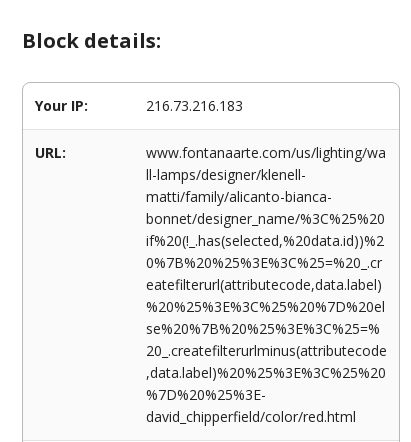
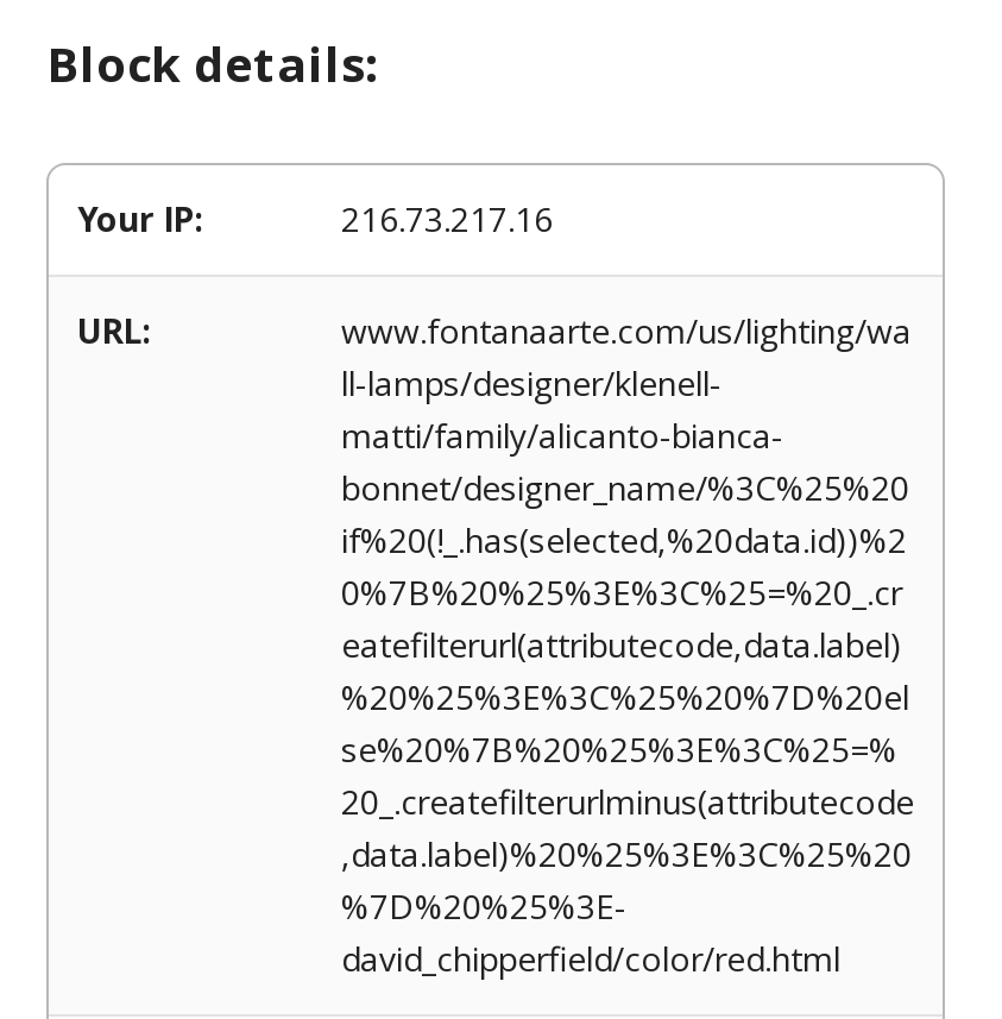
- 216.73.216.183
+ 216.73.217.16
